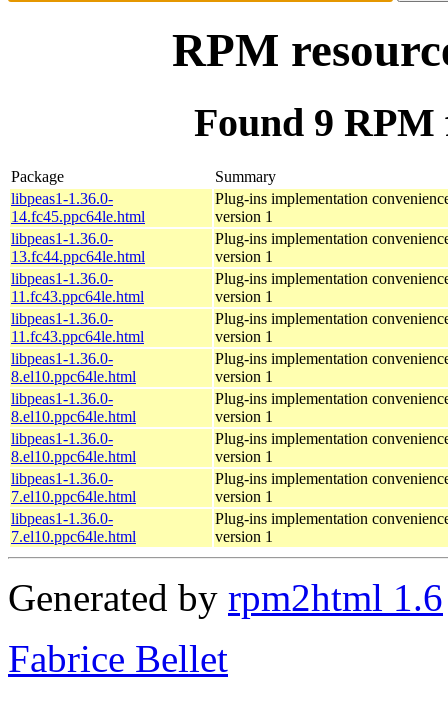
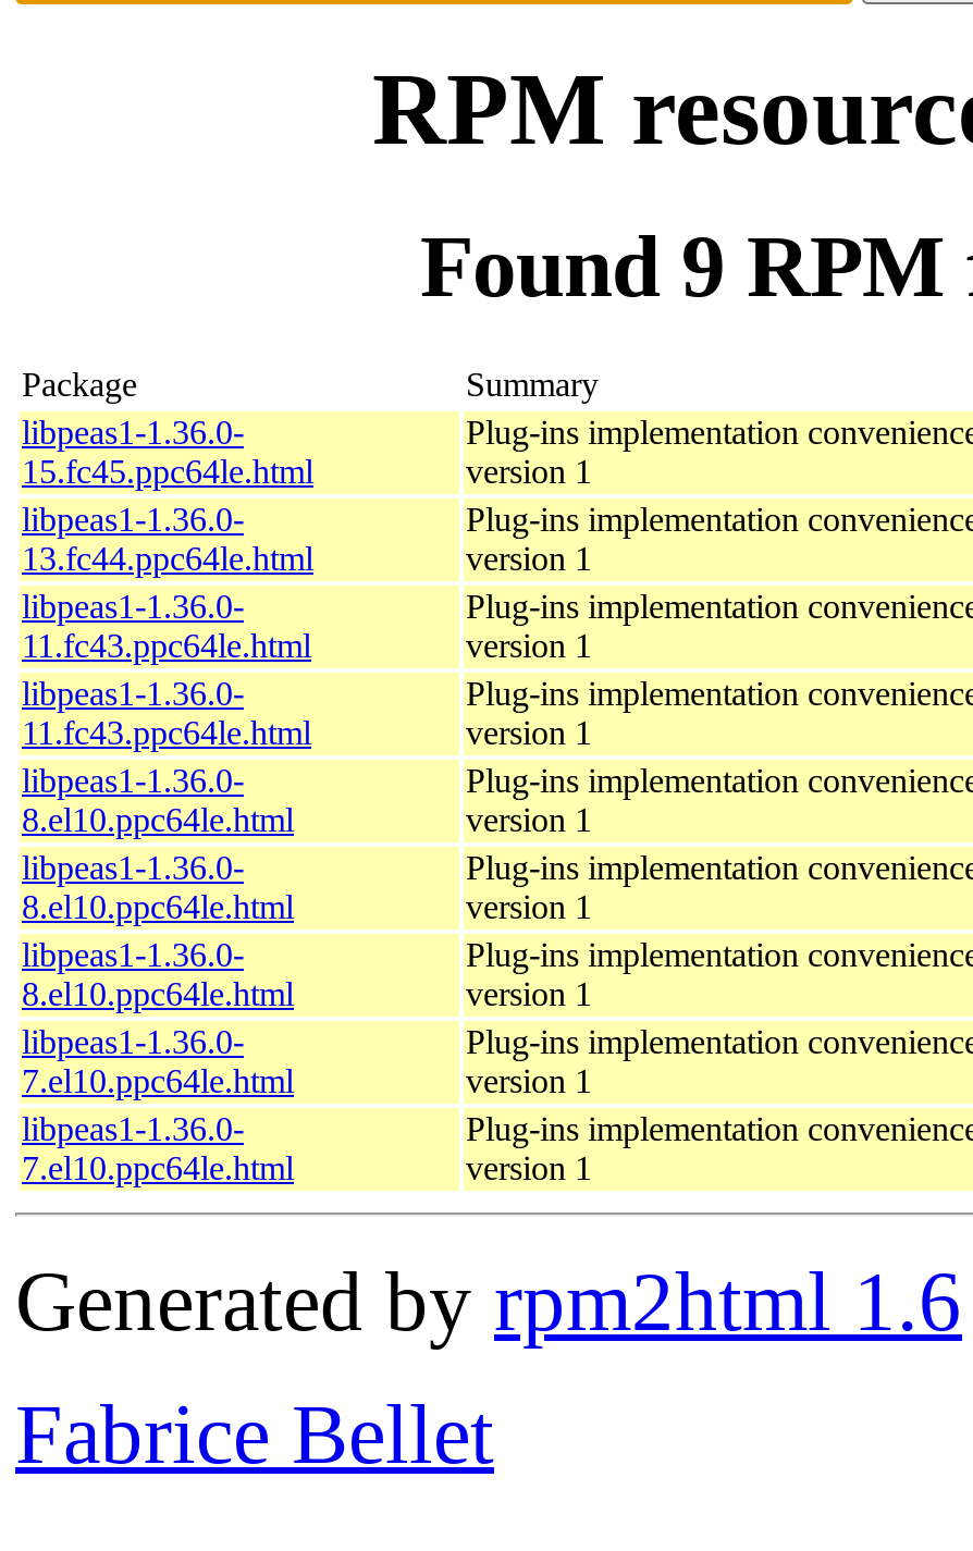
- 14.fc45.ppc64le.html
+ 15.fc45.ppc64le.html
